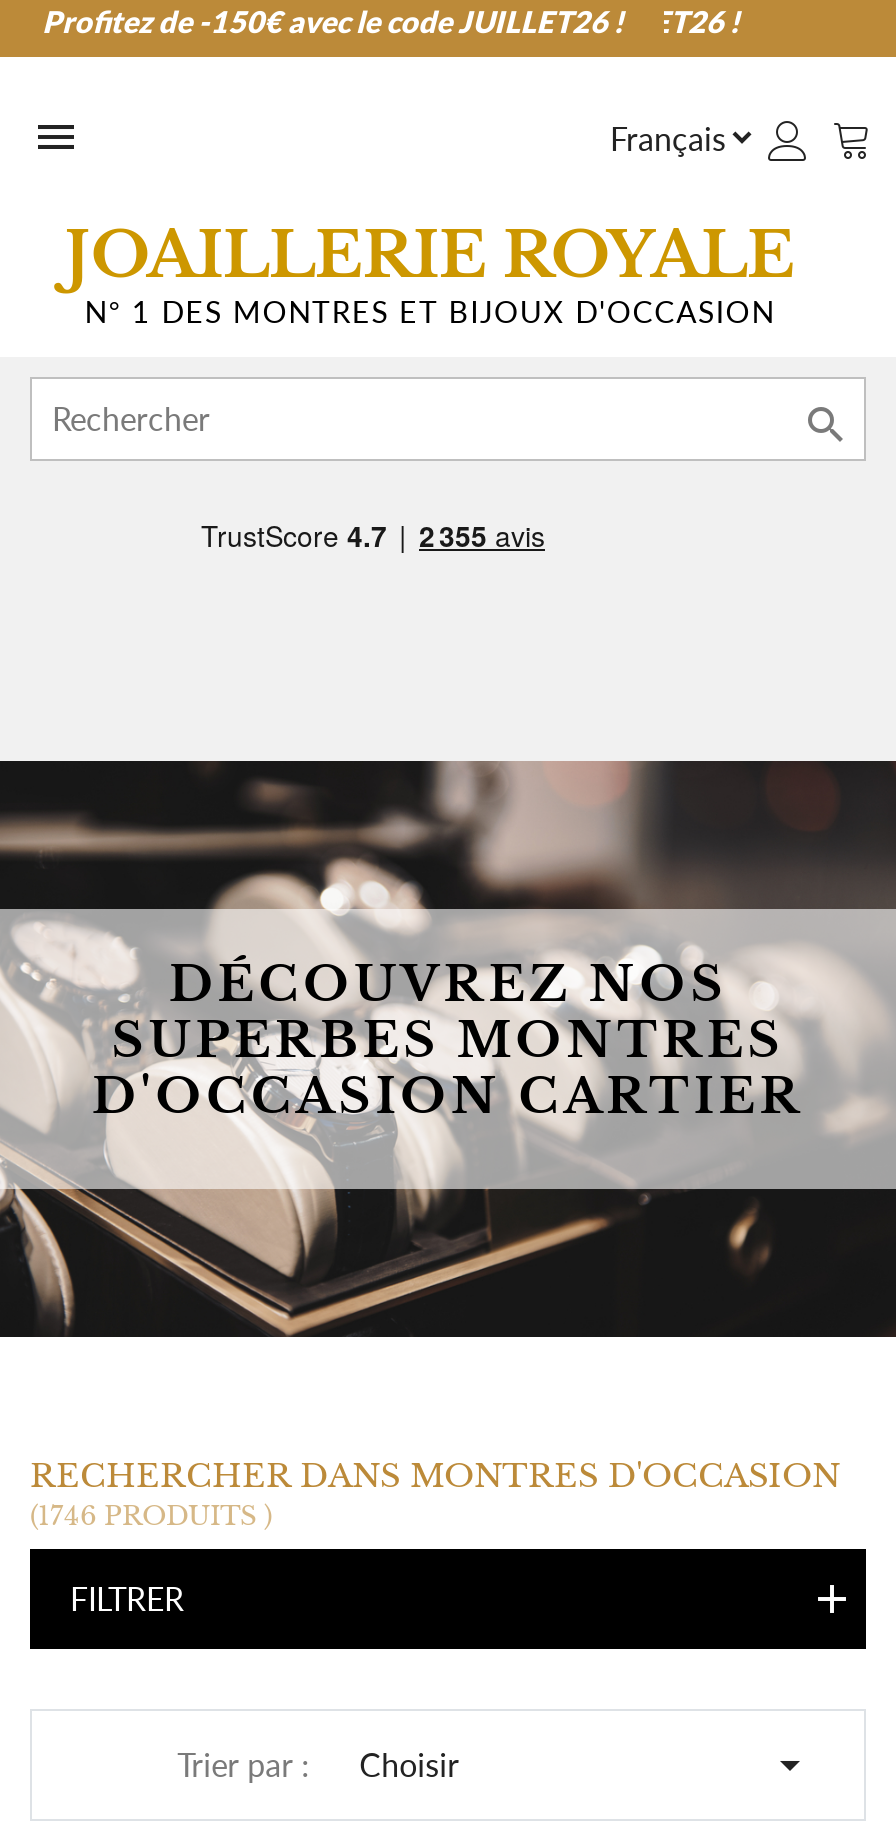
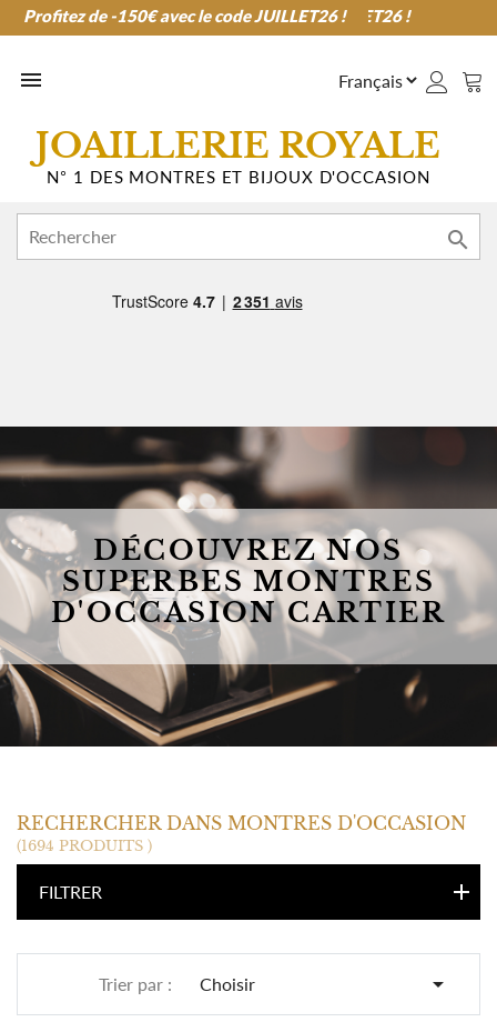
- (1746 PRODUITS )
+ (1694 PRODUITS )
